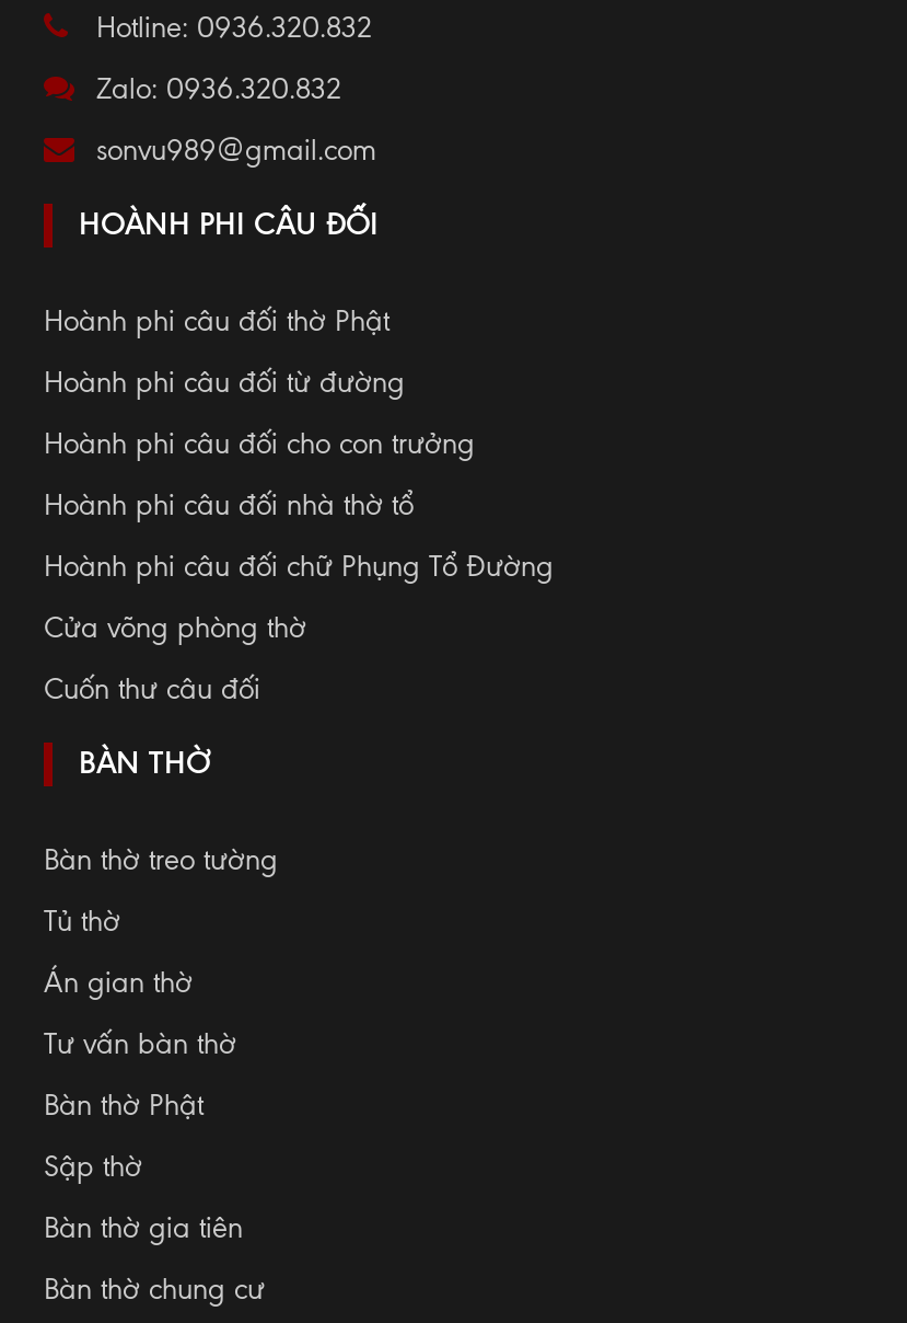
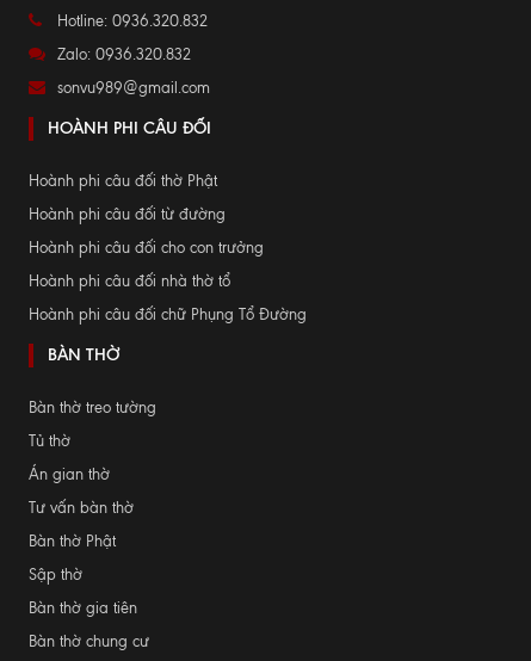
- Cửa võng phòng thờ
- Cuốn thư câu đối
